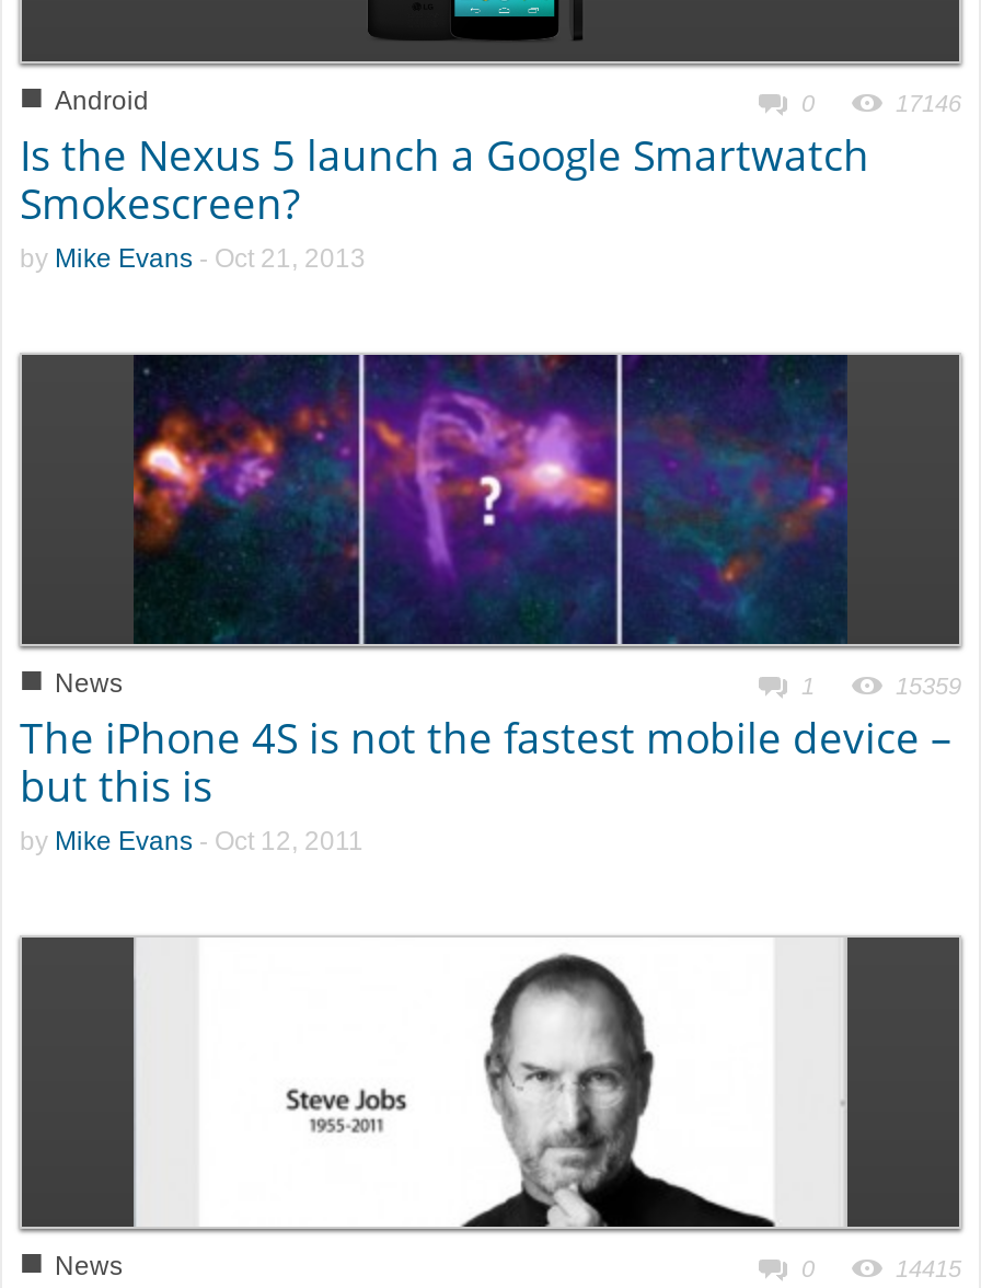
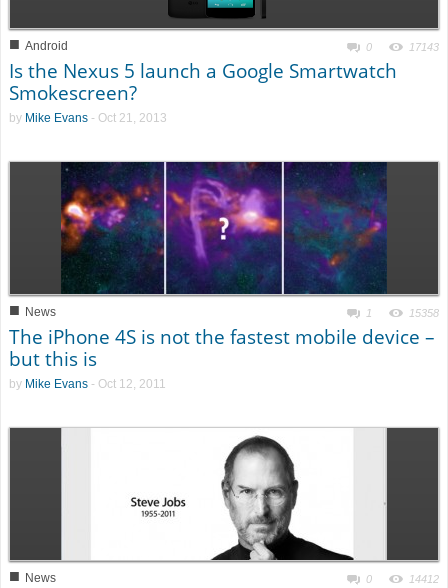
- 17146
+ 17143

- 15359
+ 15358

- 14415
+ 14412
